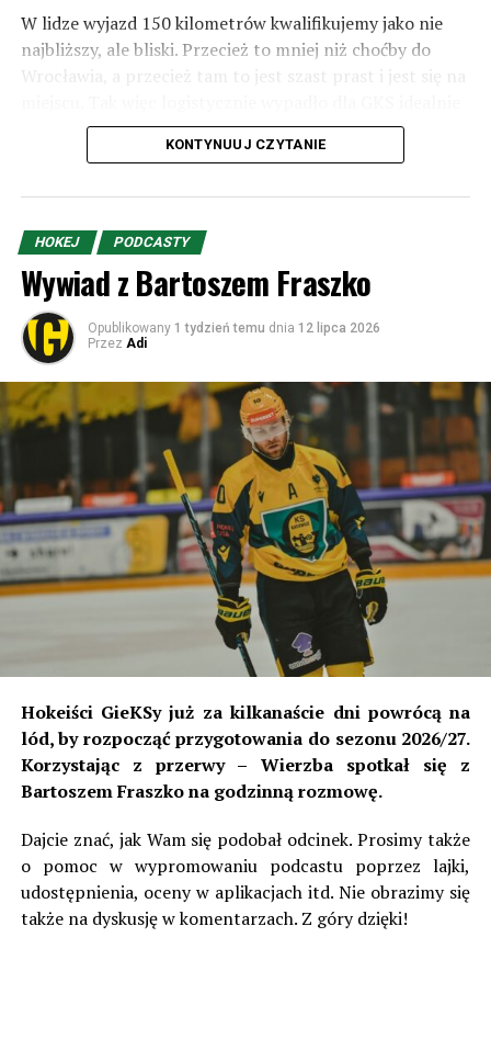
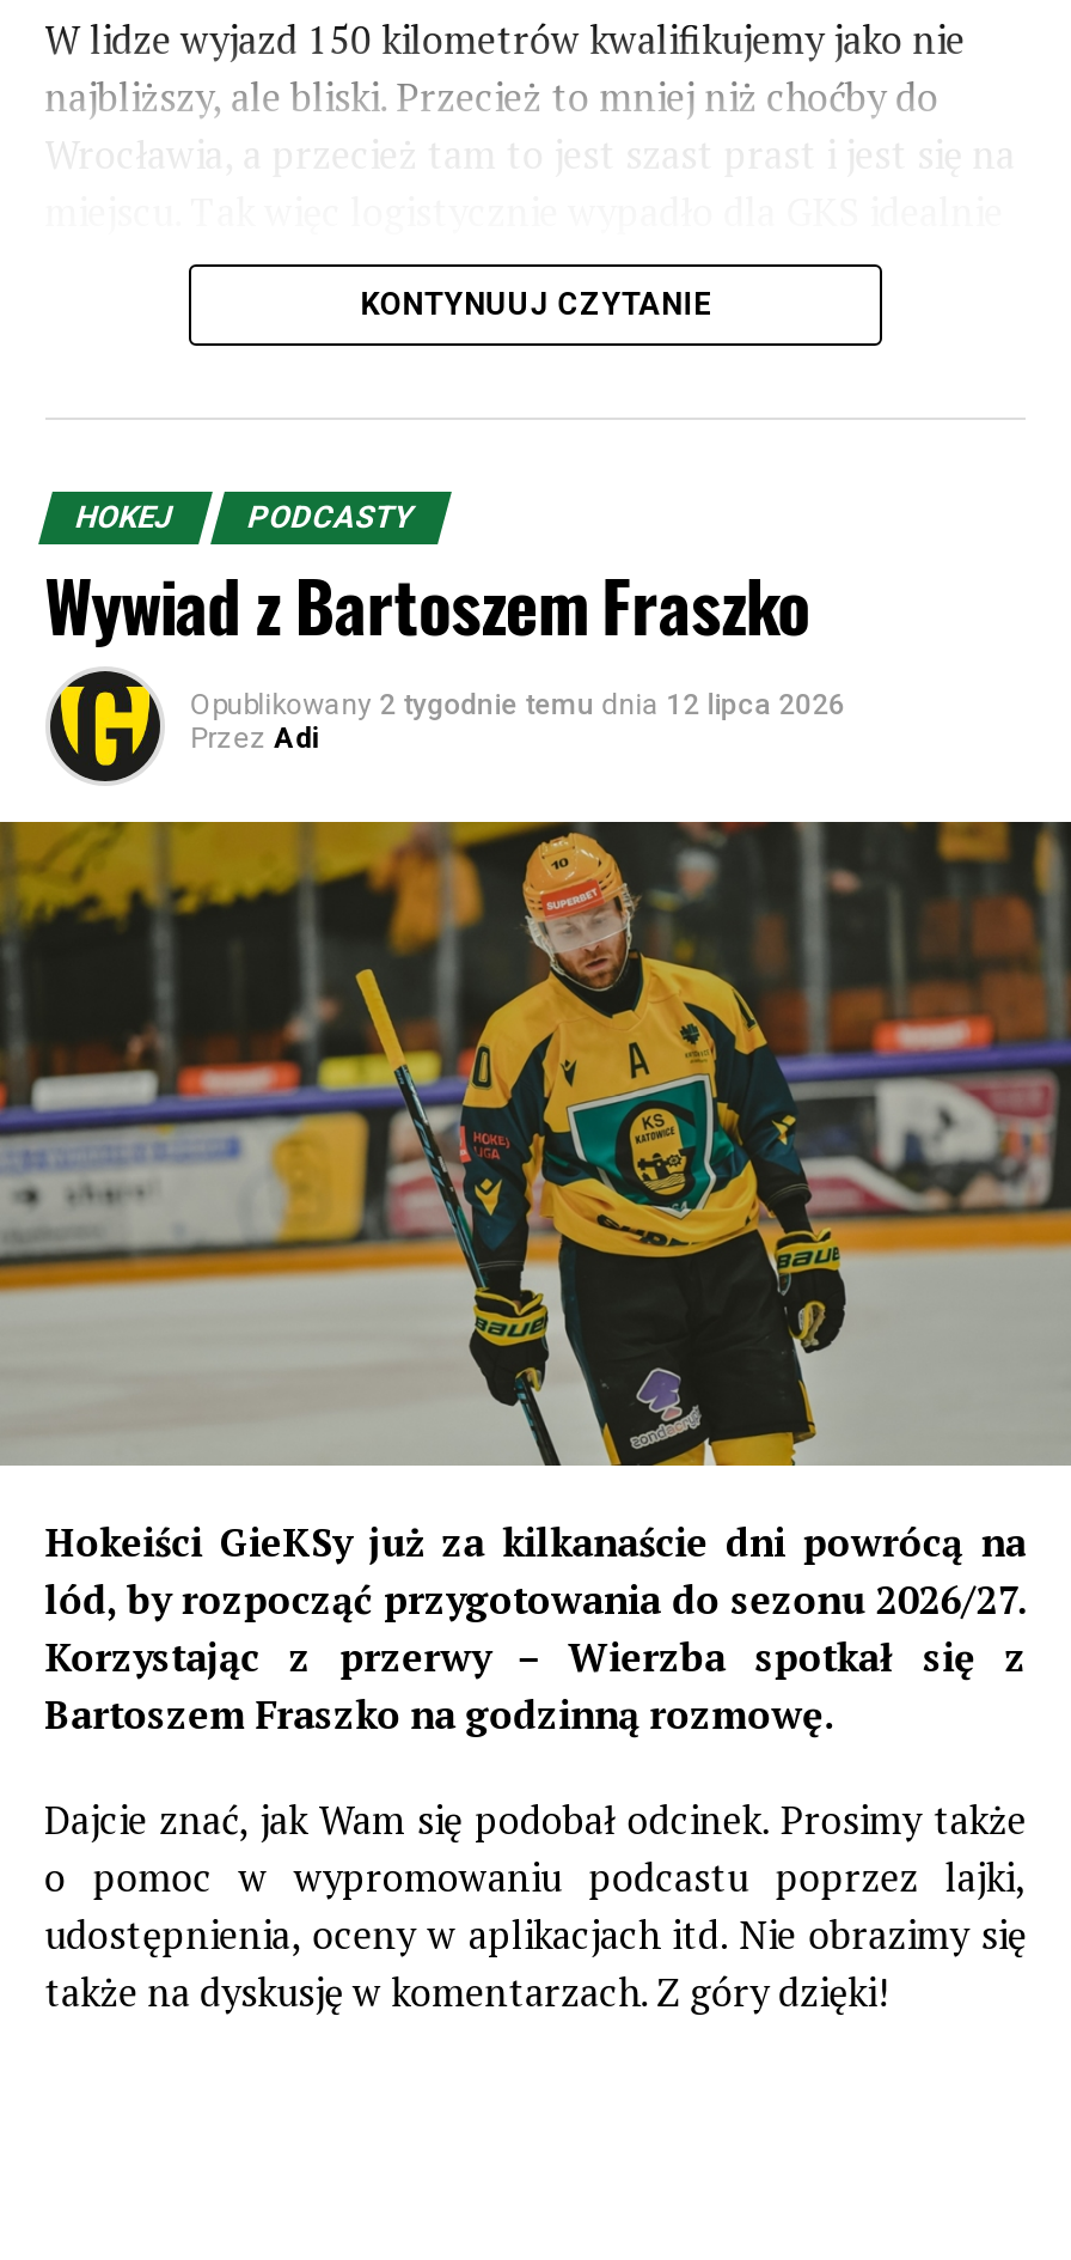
- Opublikowany 1 tydzień temu dnia 12 lipca 2026
+ Opublikowany 2 tygodnie temu dnia 12 lipca 2026
